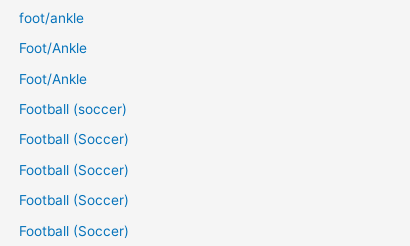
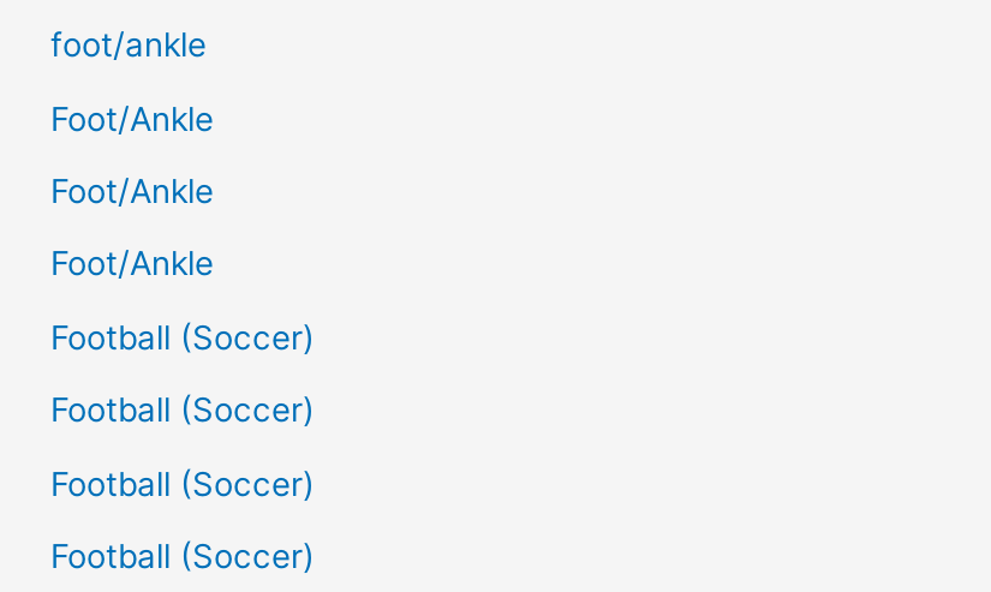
- Football (soccer)
+ Foot/Ankle
